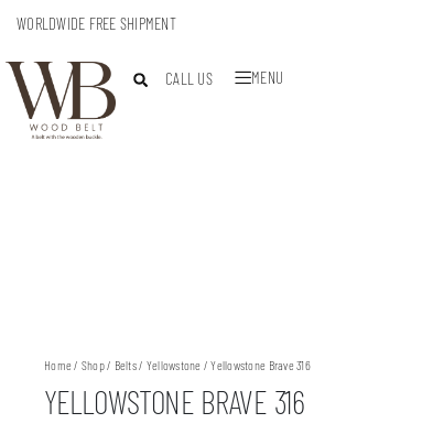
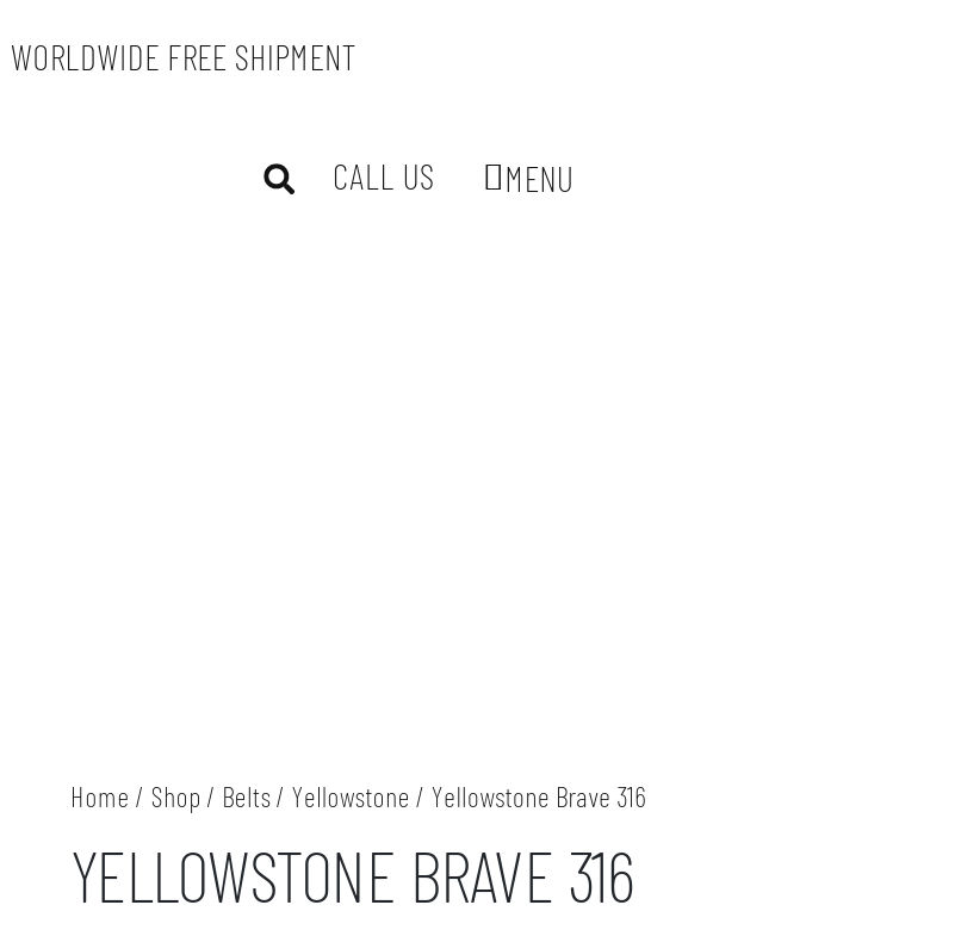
- [image]
